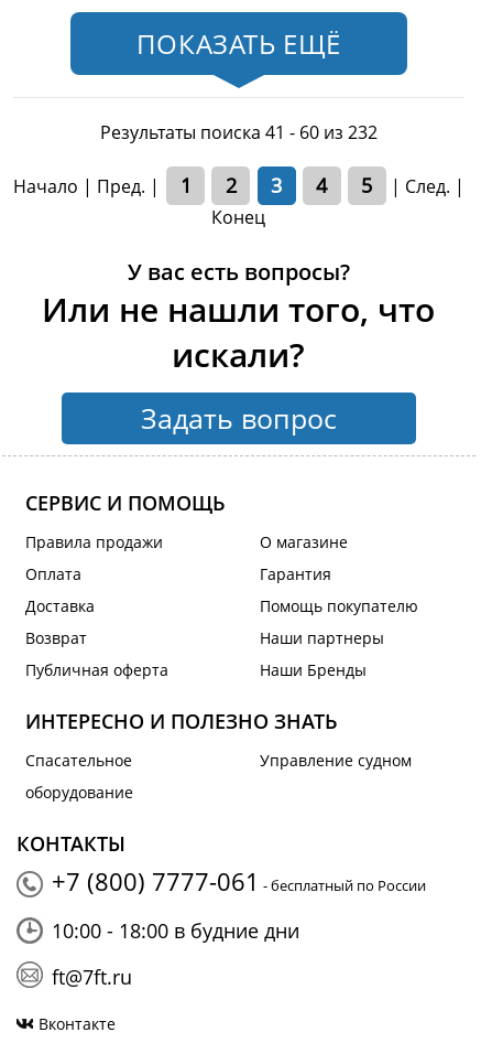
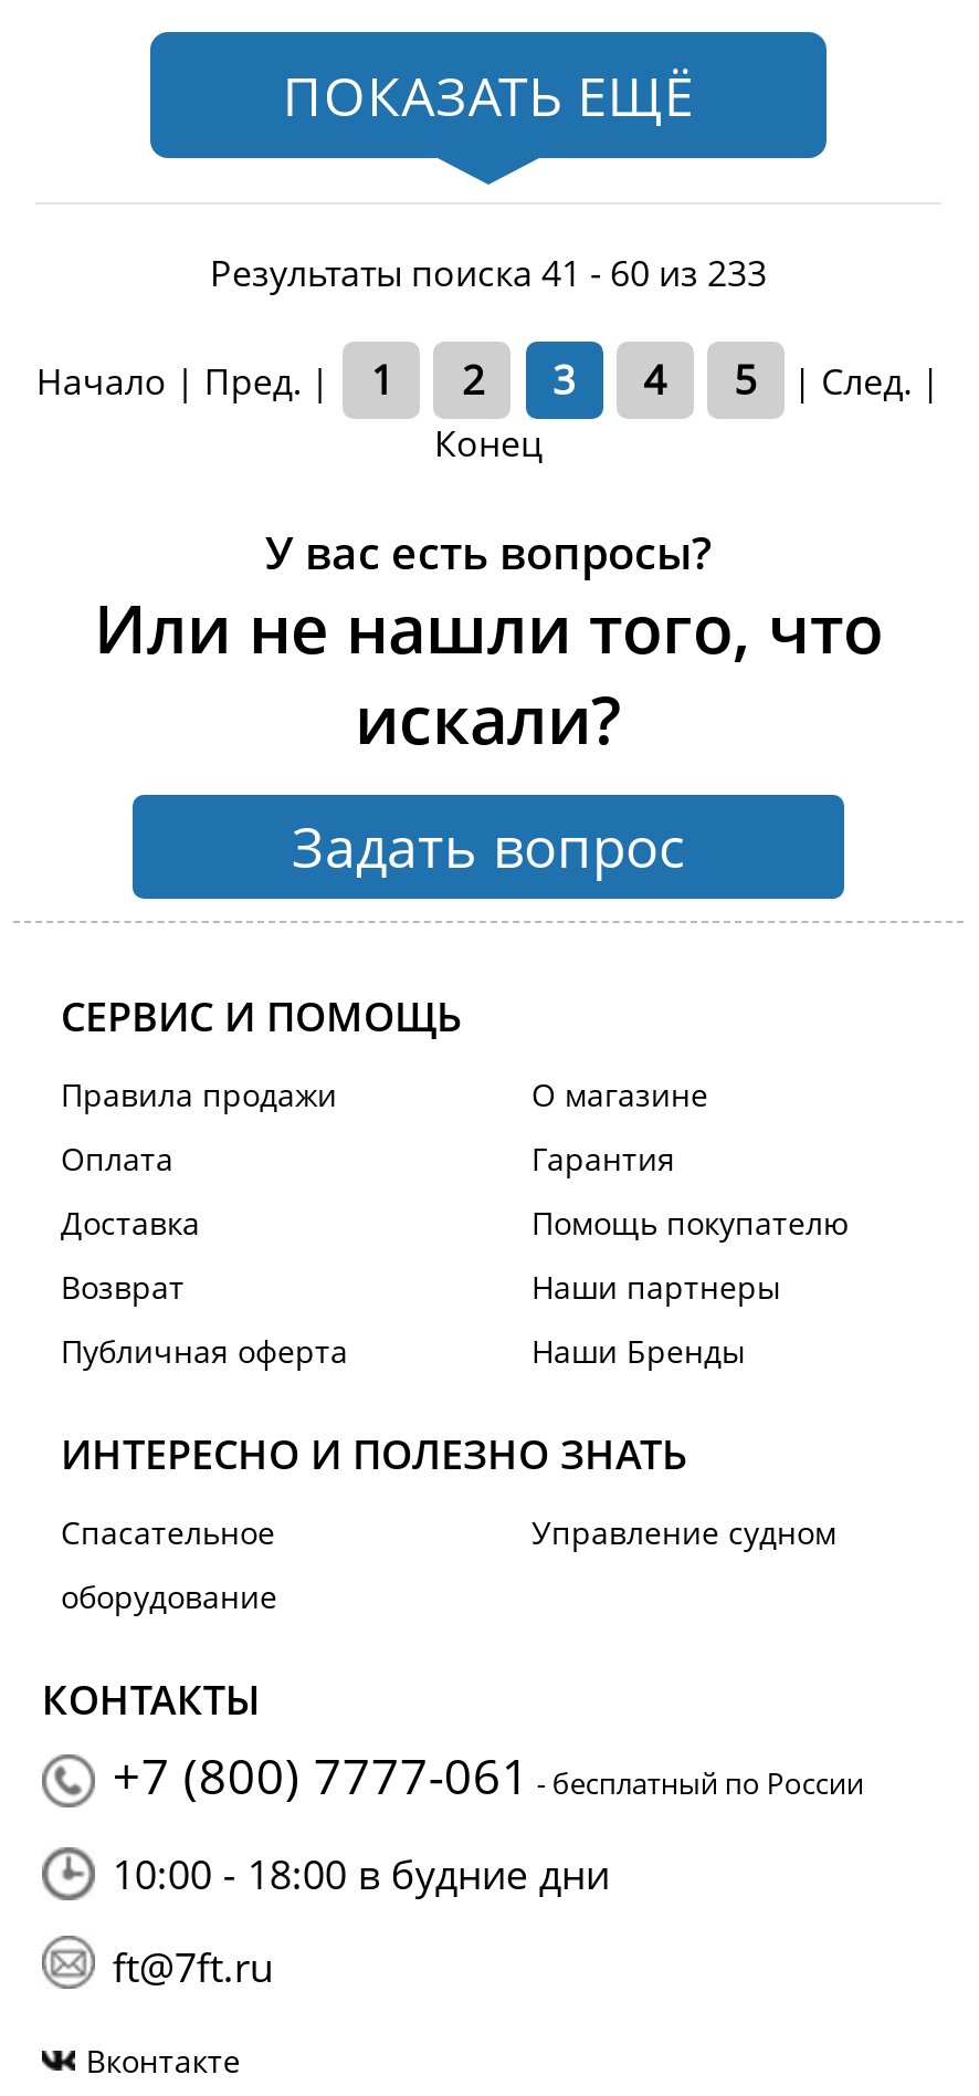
- Результаты поиска 41 - 60 из 232
+ Результаты поиска 41 - 60 из 233
